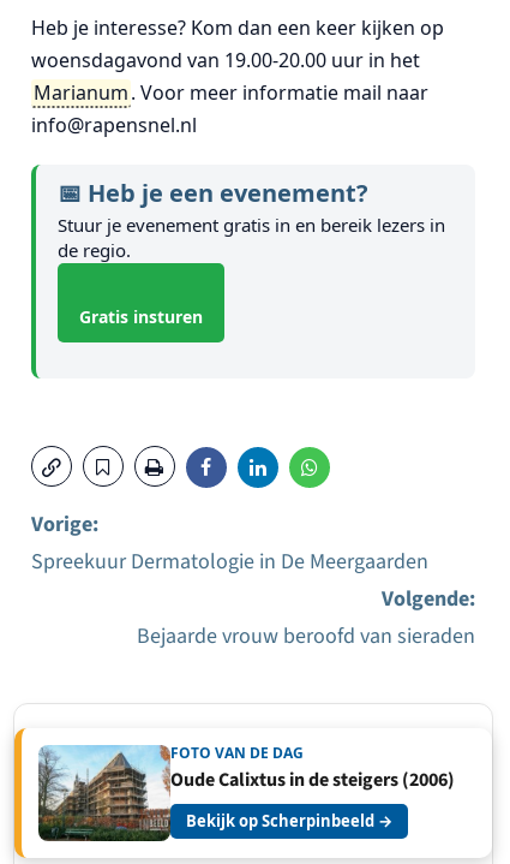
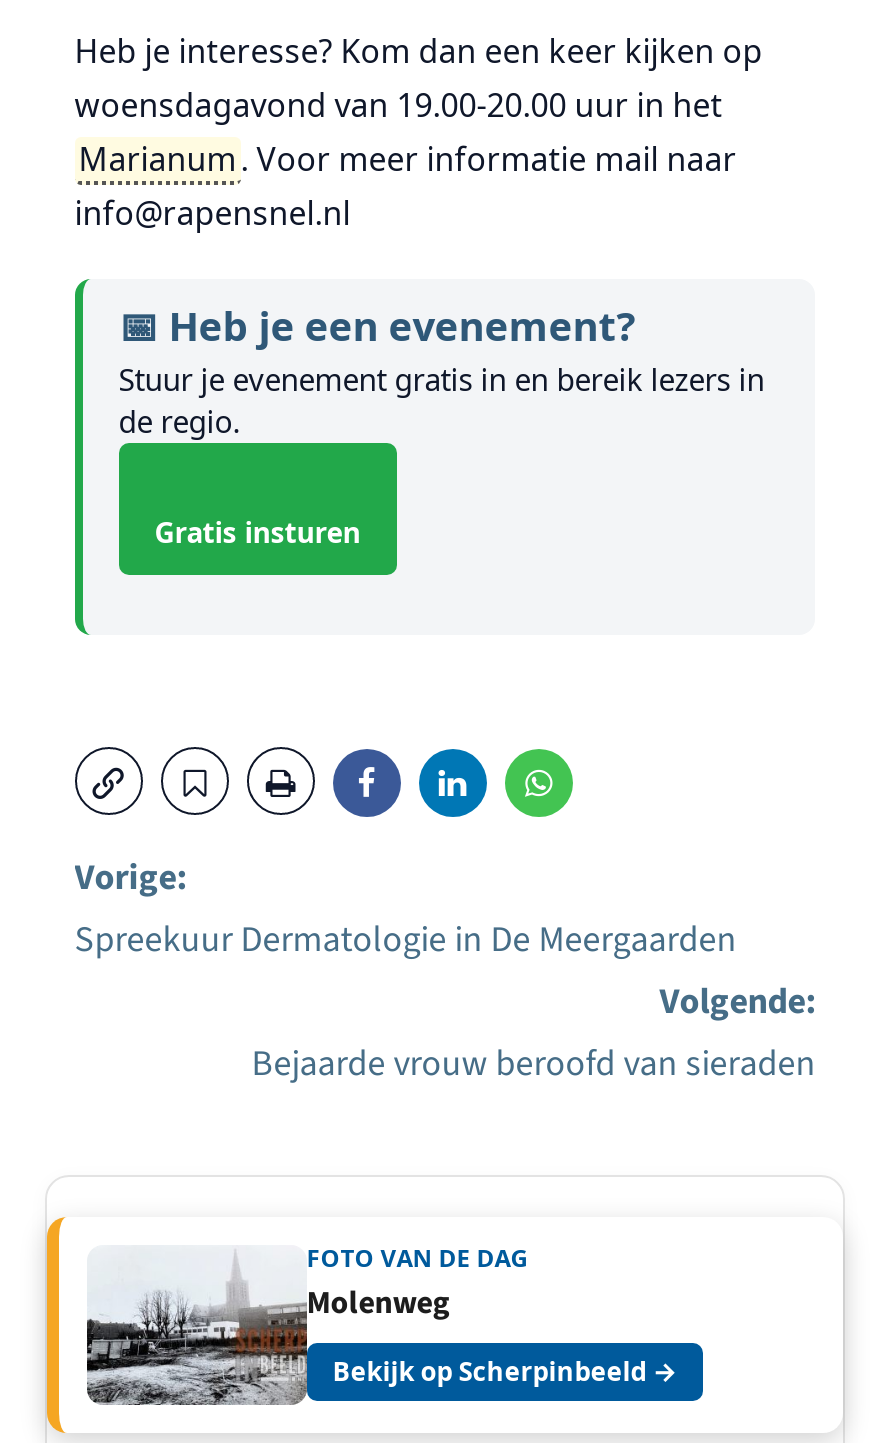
- [image]
- Oude Calixtus in de steigers (2006)
+ [image]
+ Molenweg
